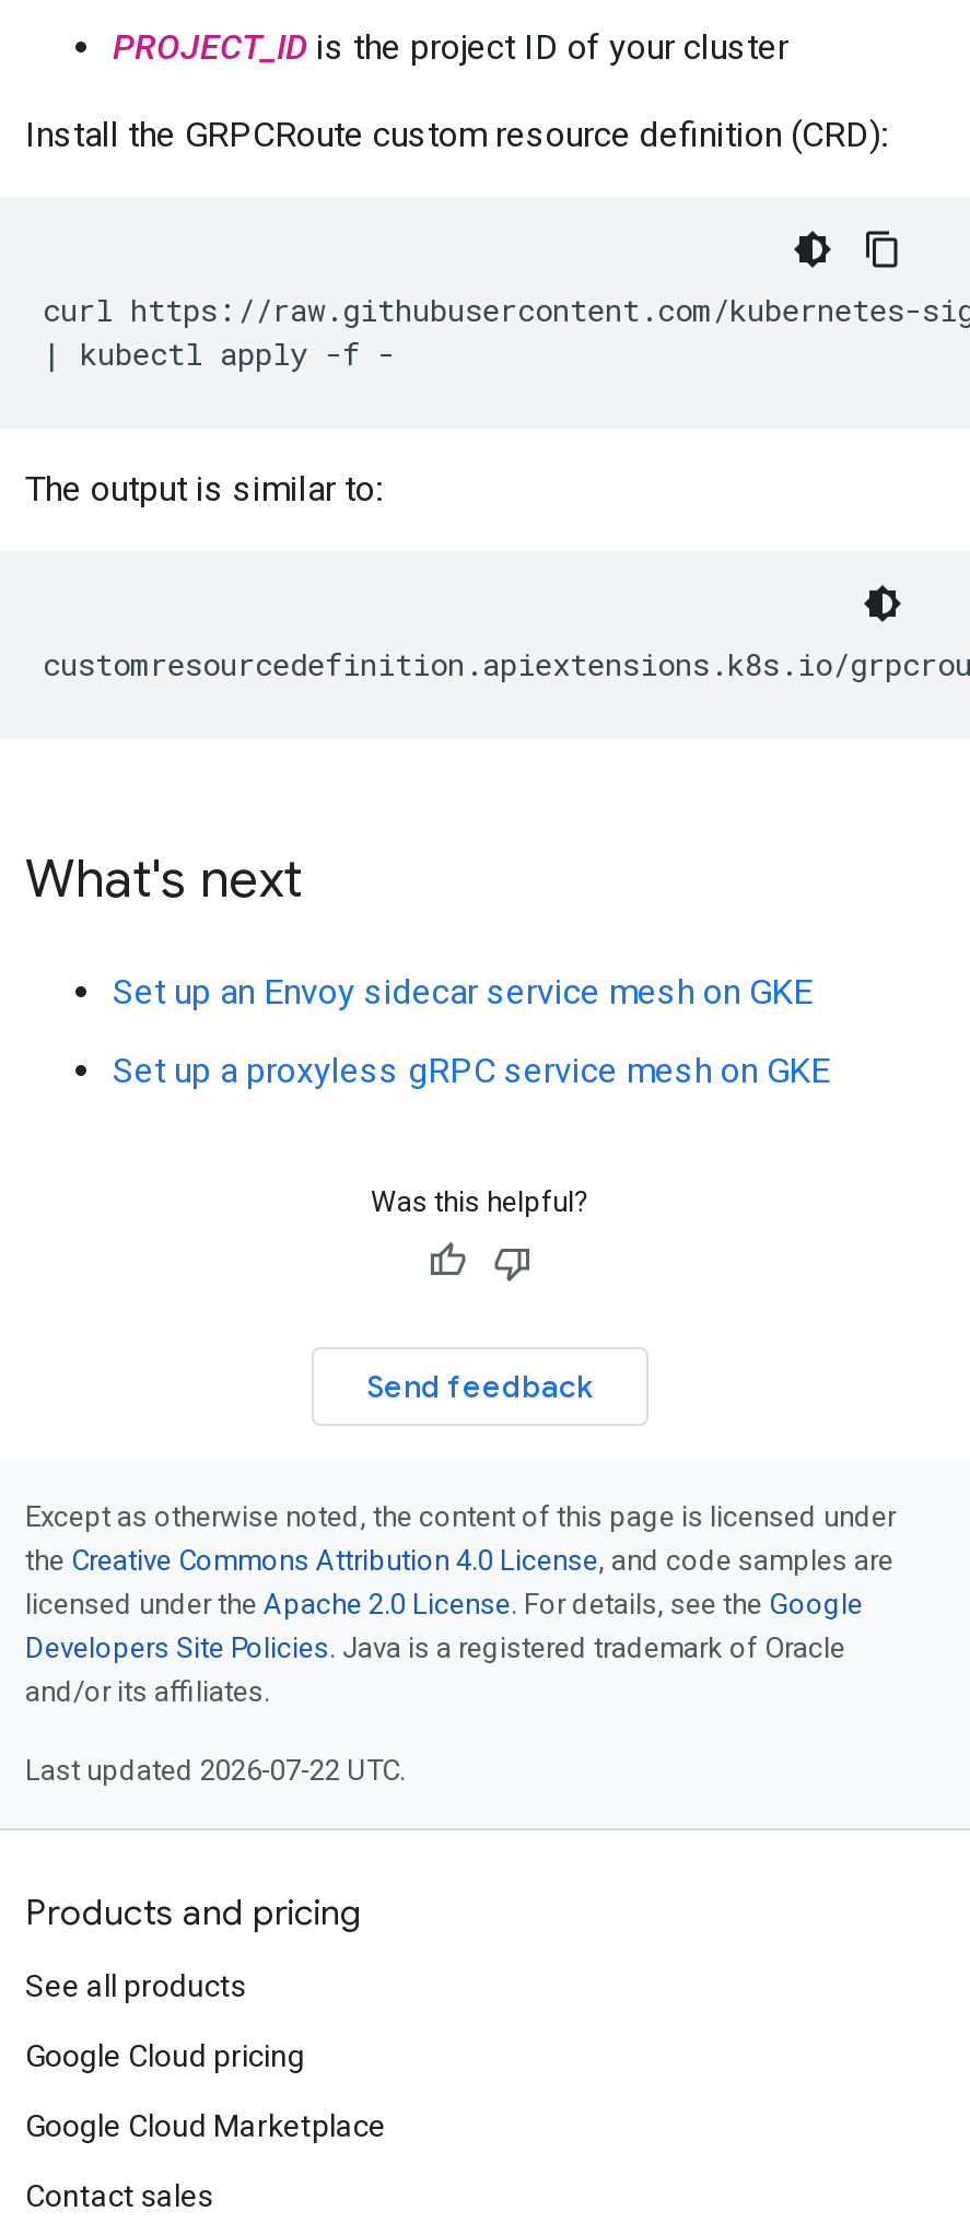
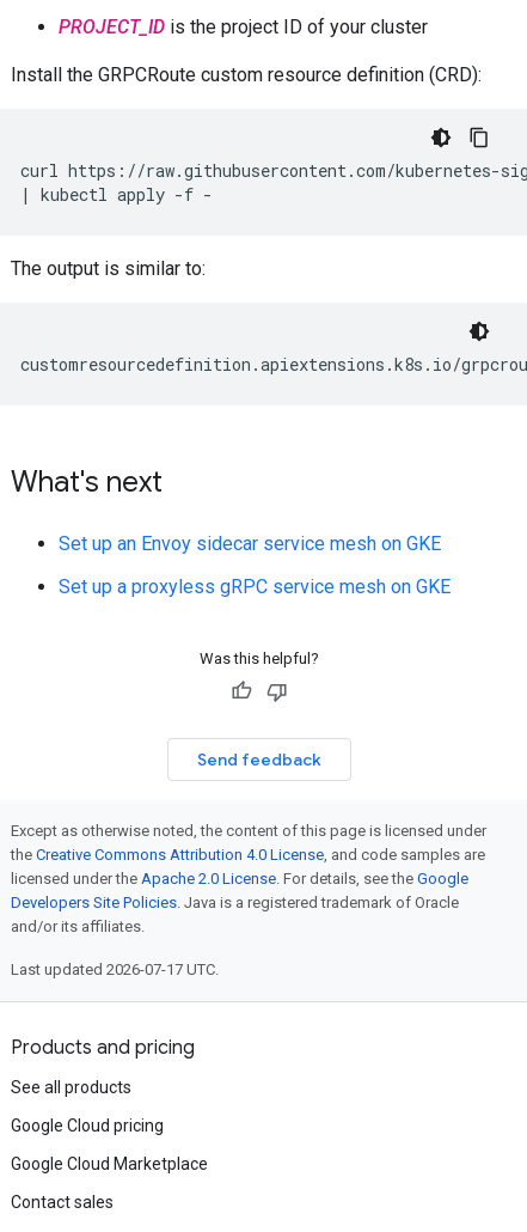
- Last updated 2026-07-22 UTC.
+ Last updated 2026-07-17 UTC.
